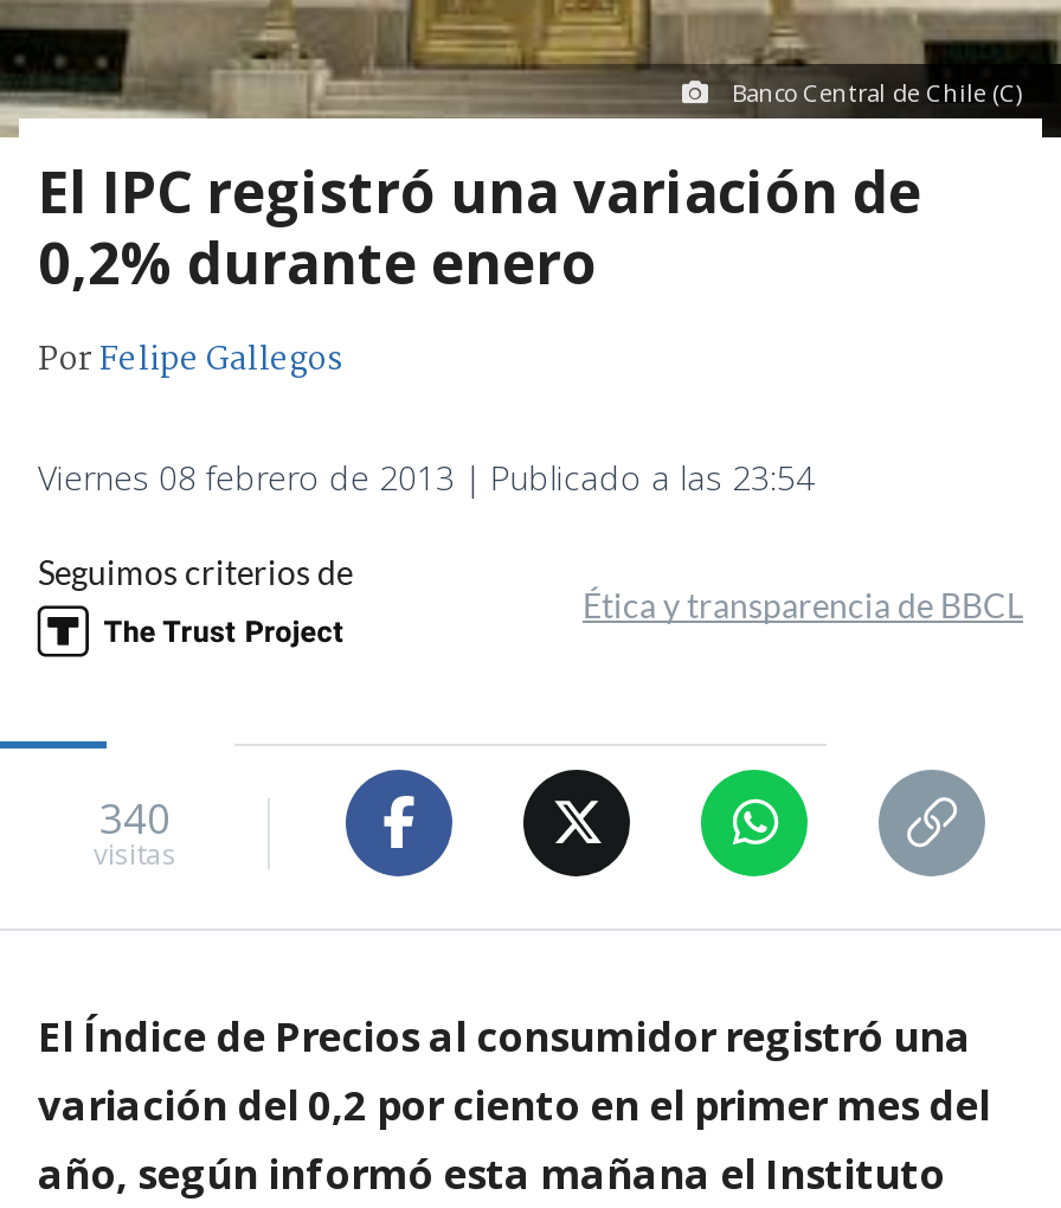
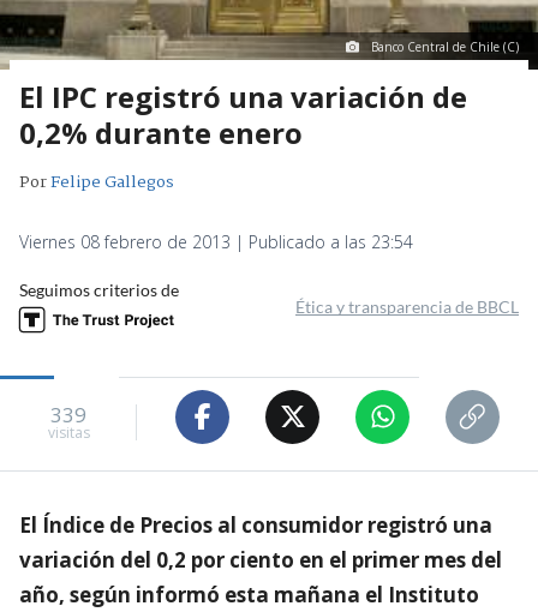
- 340
+ 339
